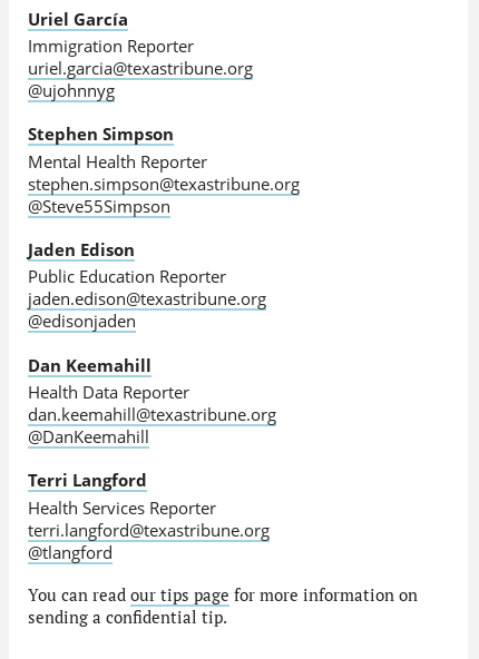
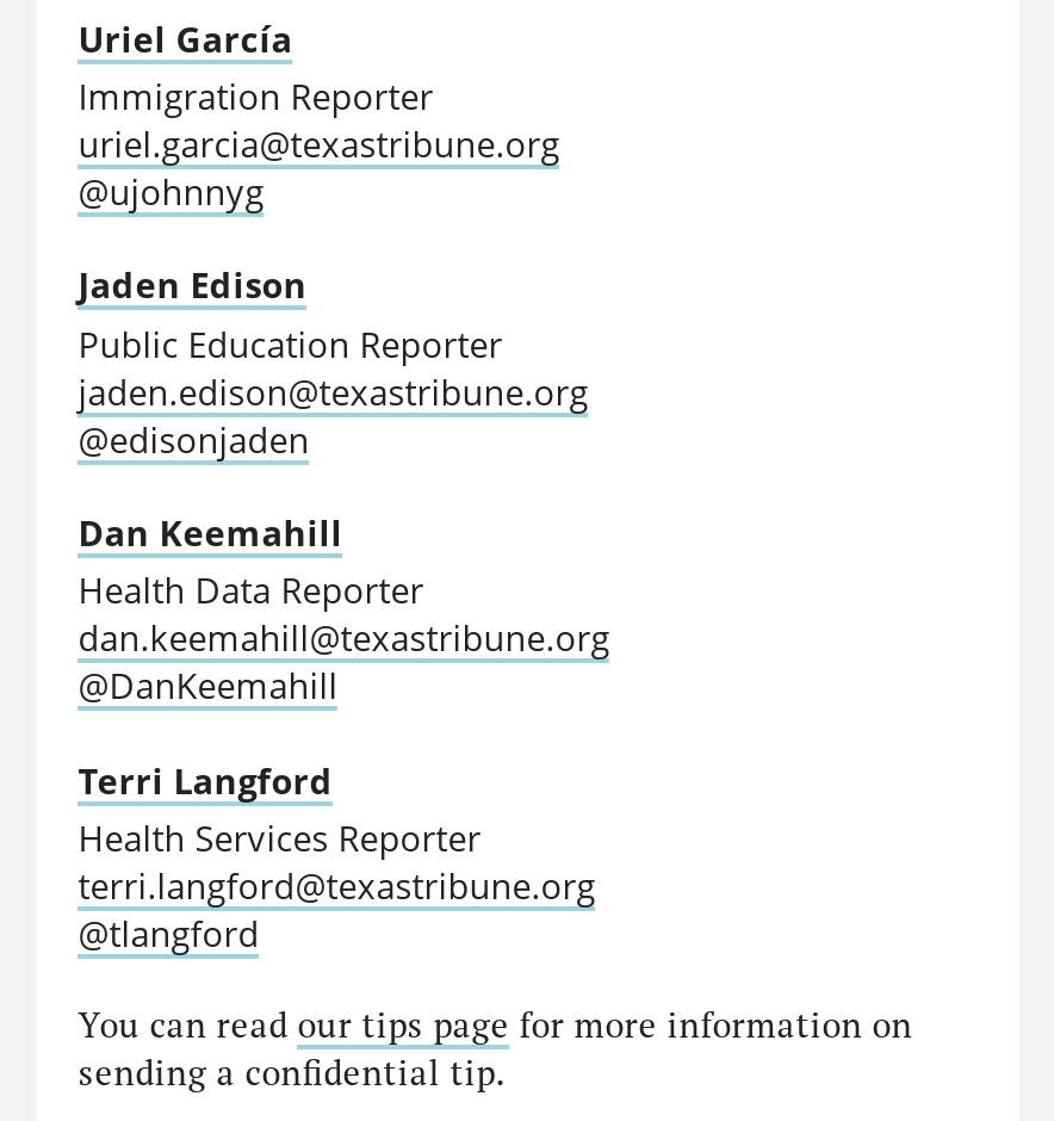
- Stephen Simpson
- Mental Health Reporter
- stephen.simpson@texastribune.org
- @Steve55Simpson
